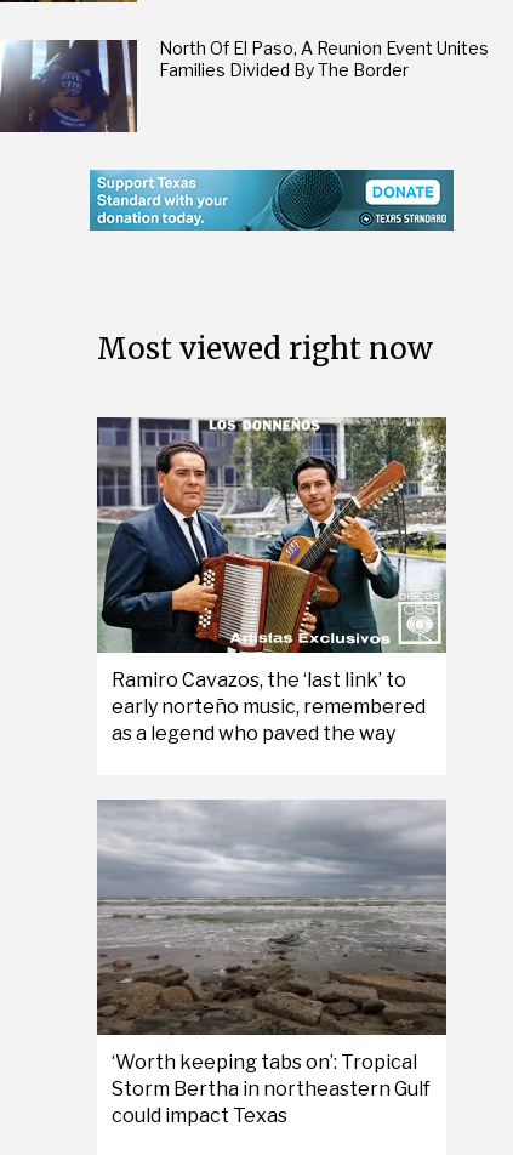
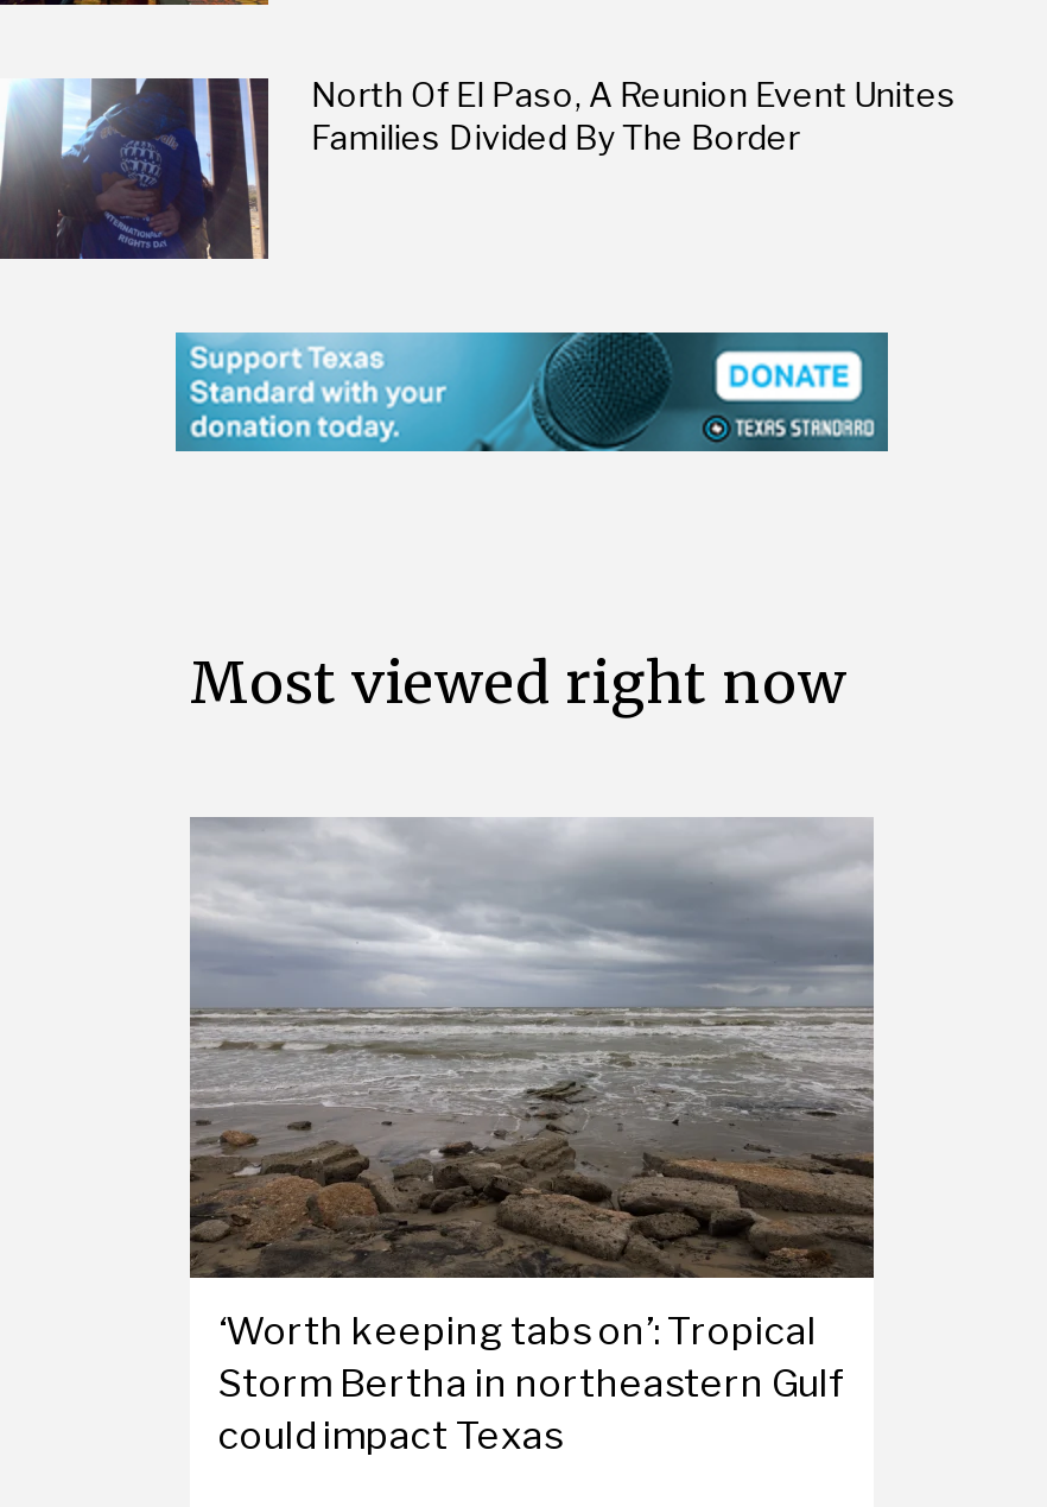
- [image]
- Ramiro Cavazos, the ‘last link’ to
- early norteño music, remembered
- as a legend who paved the way
